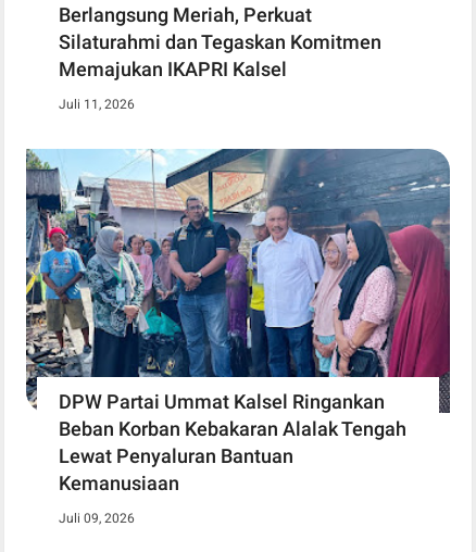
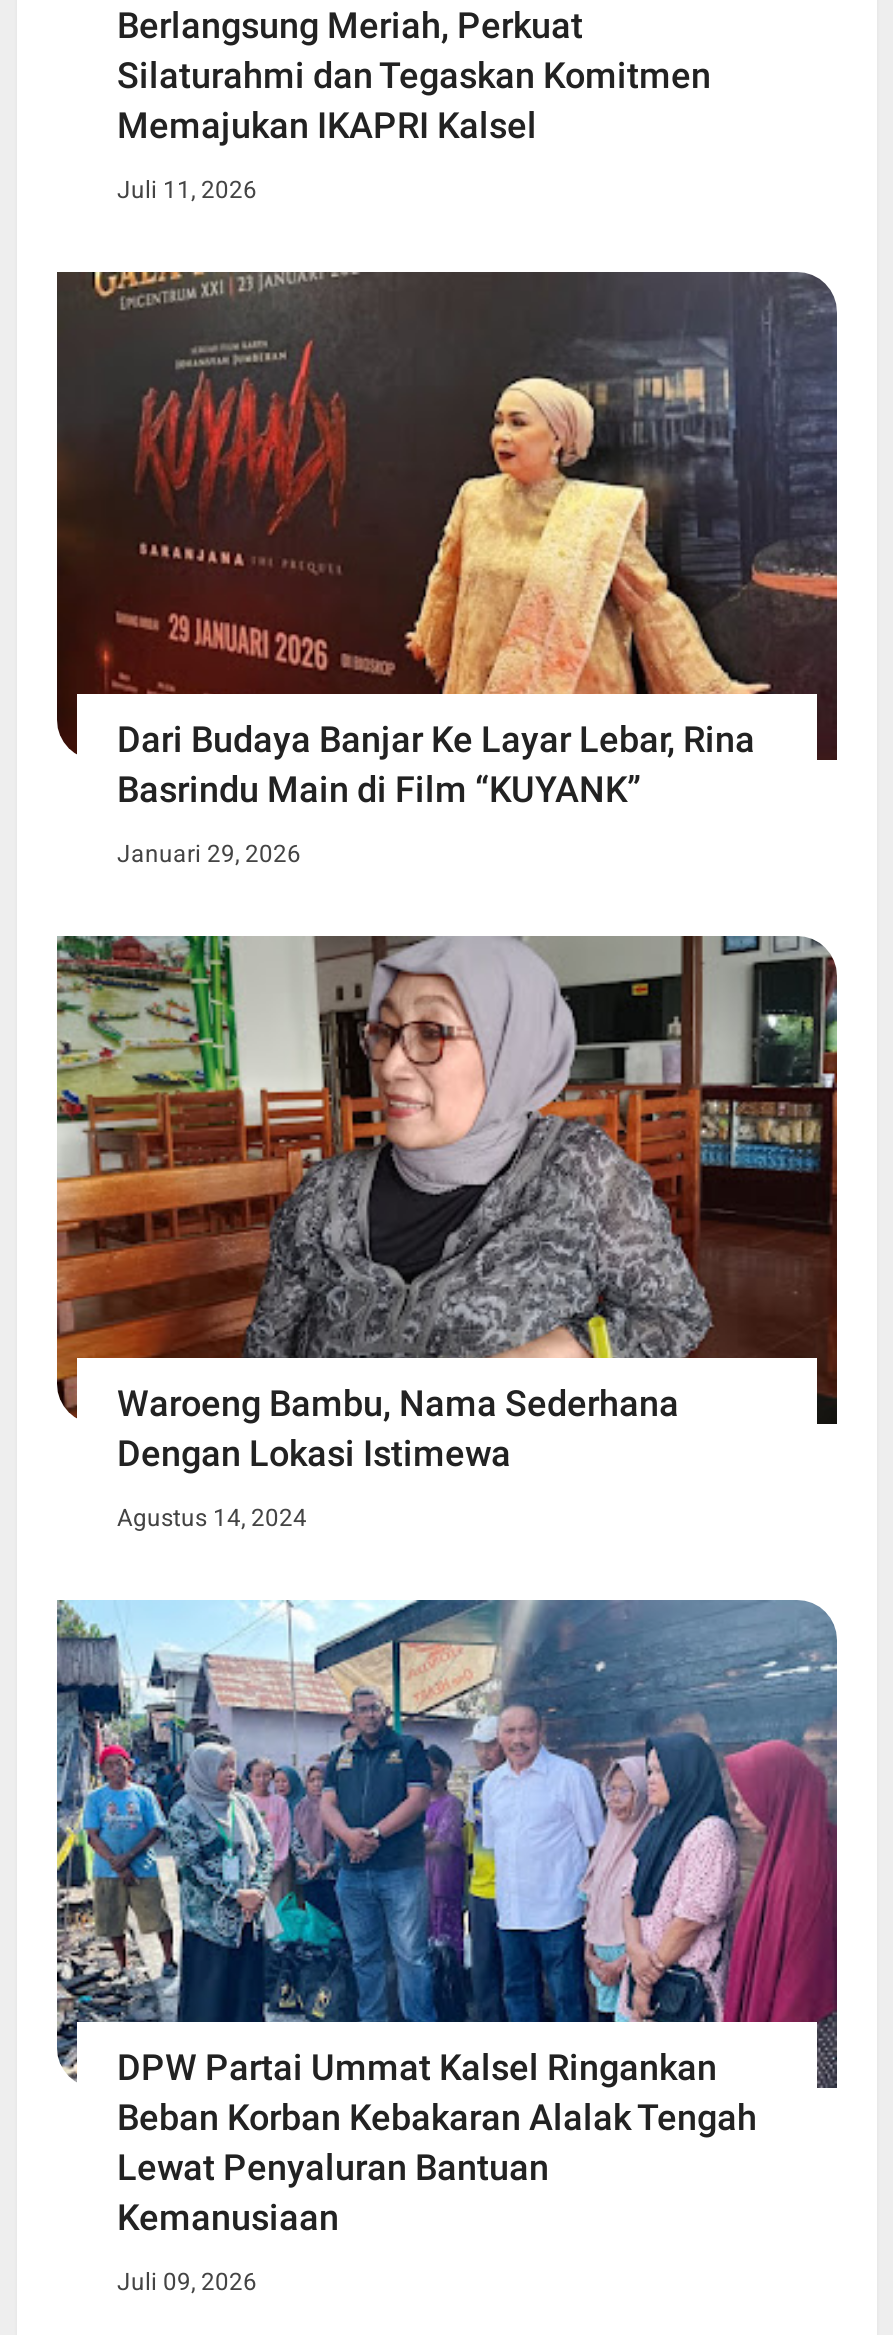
+ [image]
+ Dari Budaya Banjar Ke Layar Lebar, Rina
+ Basrindu Main di Film “KUYANK”
+ Januari 29, 2026

+ [image]
+ Waroeng Bambu, Nama Sederhana
+ Dengan Lokasi Istimewa
+ Agustus 14, 2024
